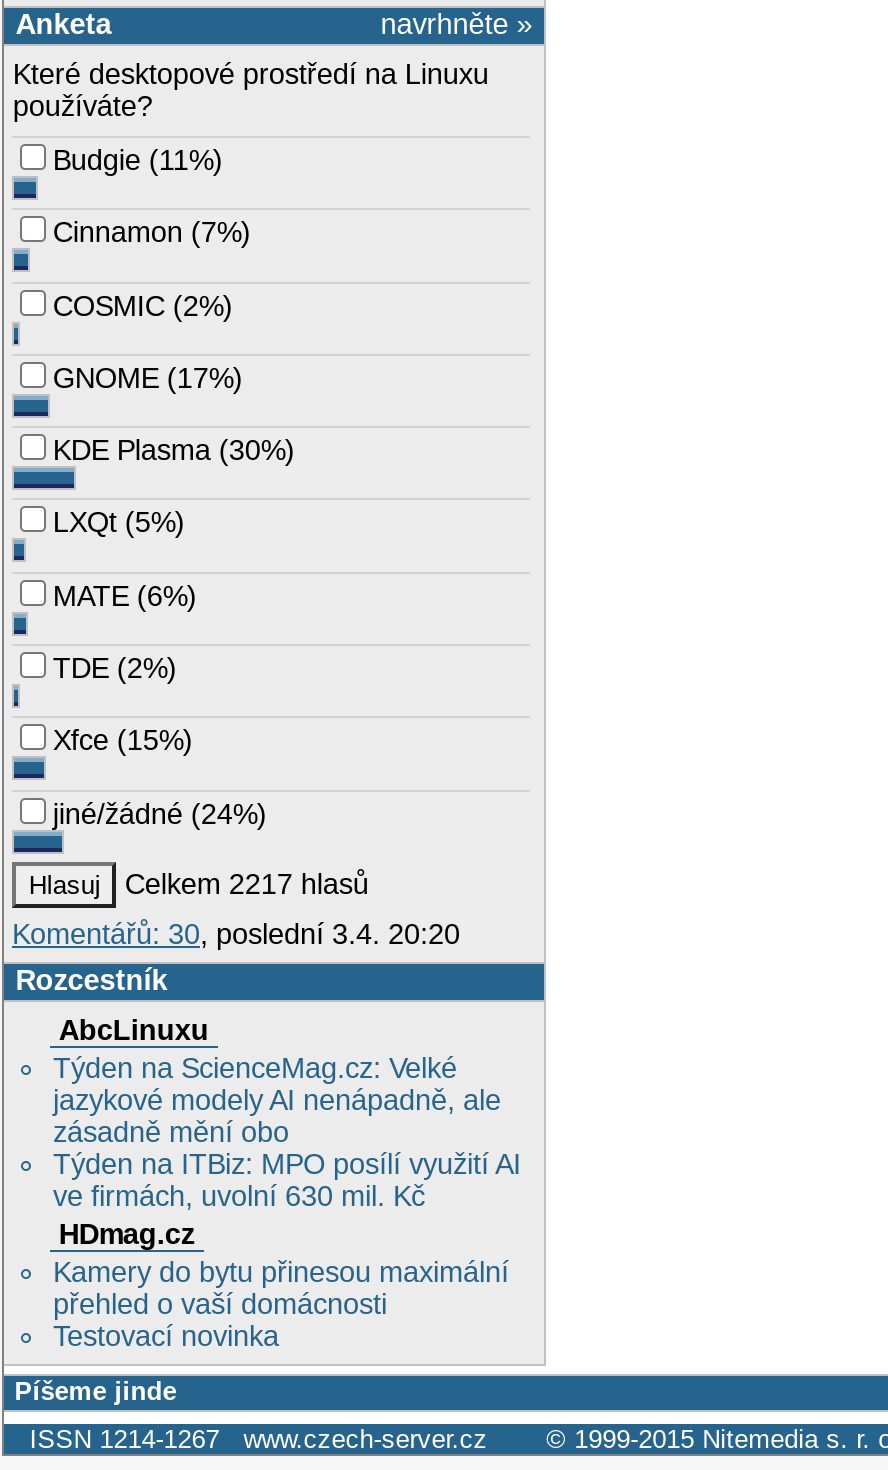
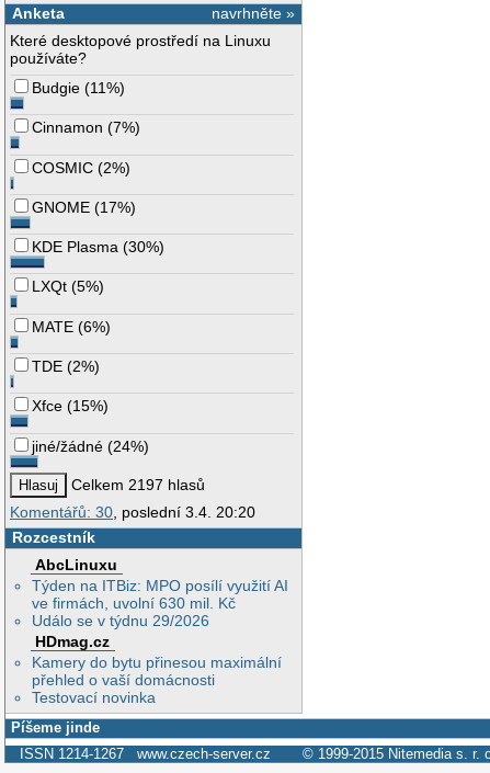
- Celkem 2217 hlasů
+ Celkem 2197 hlasů

- Týden na ScienceMag.cz: Velké
- jazykové modely AI nenápadně, ale
- zásadně mění obo

moved up: Týden na ITBiz: MPO posílí využití AI | ve firmách, uvolní 630 mil. Kč

+ Událo se v týdnu 29/2026
